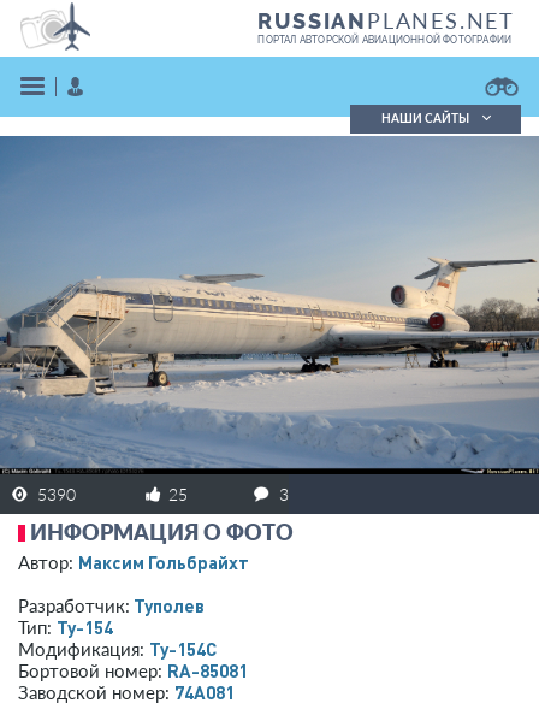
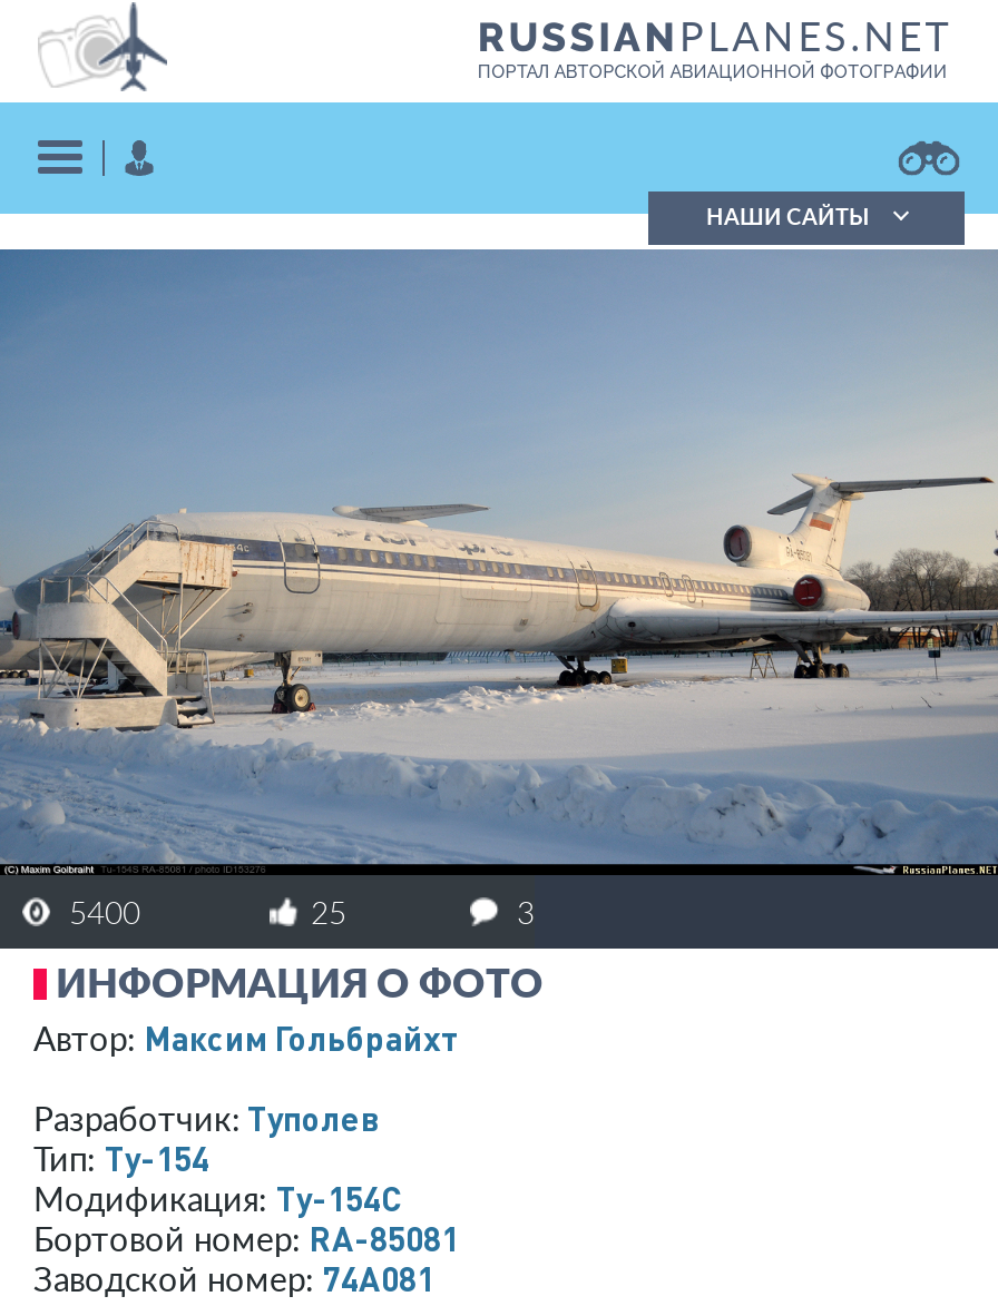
- 5390
+ 5400
